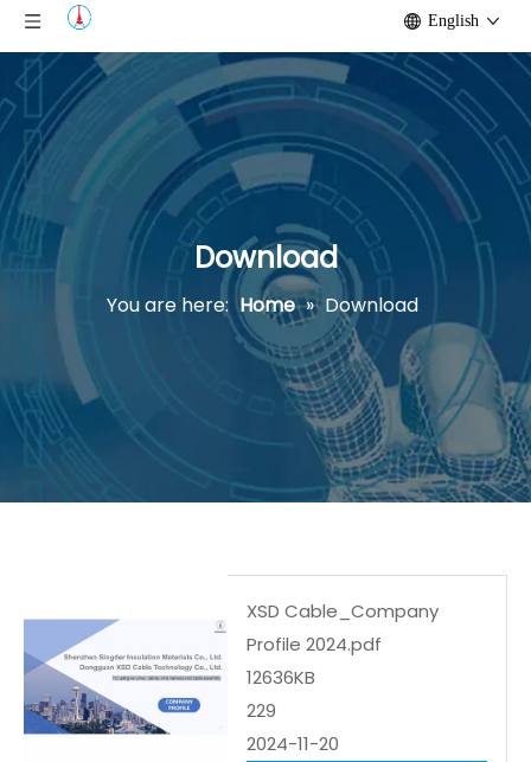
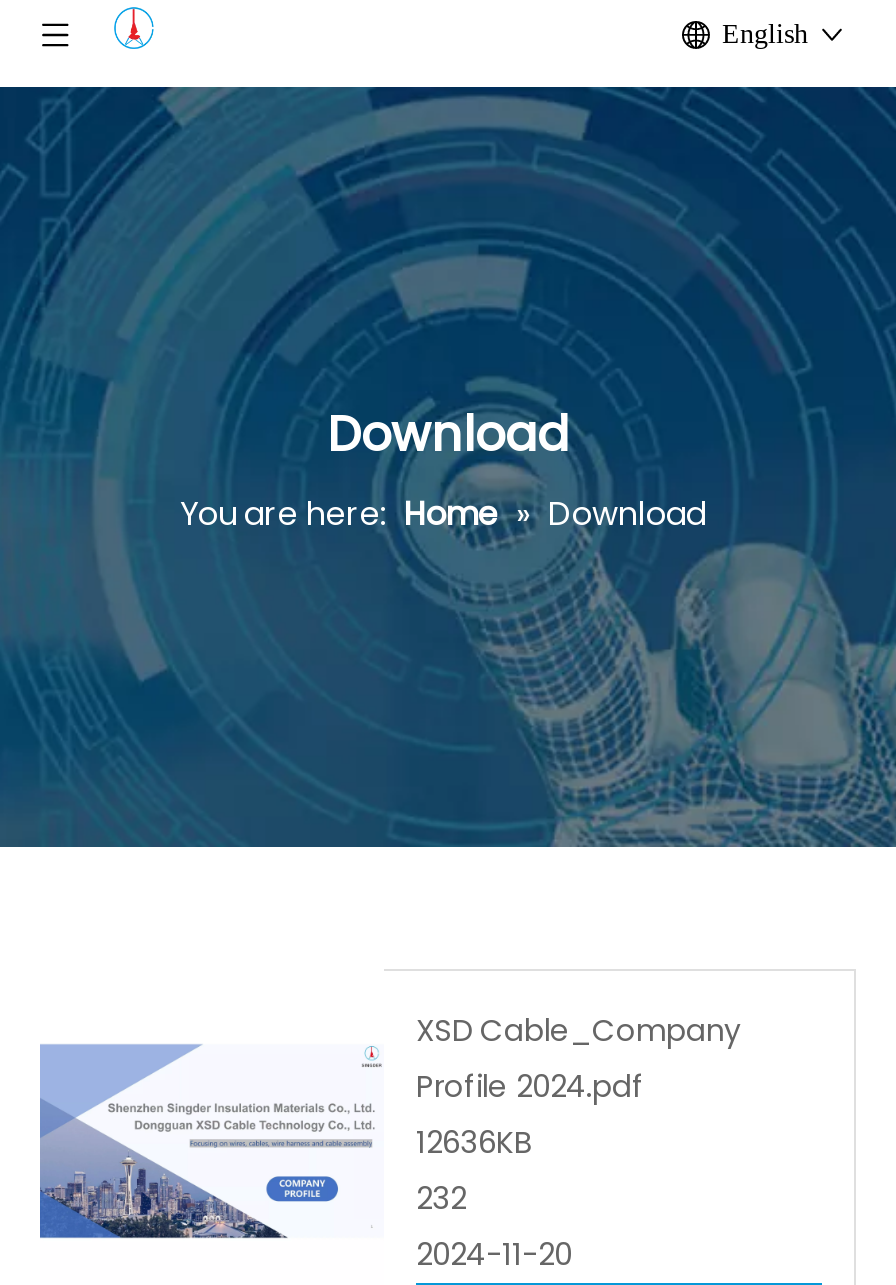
- 229
+ 232
